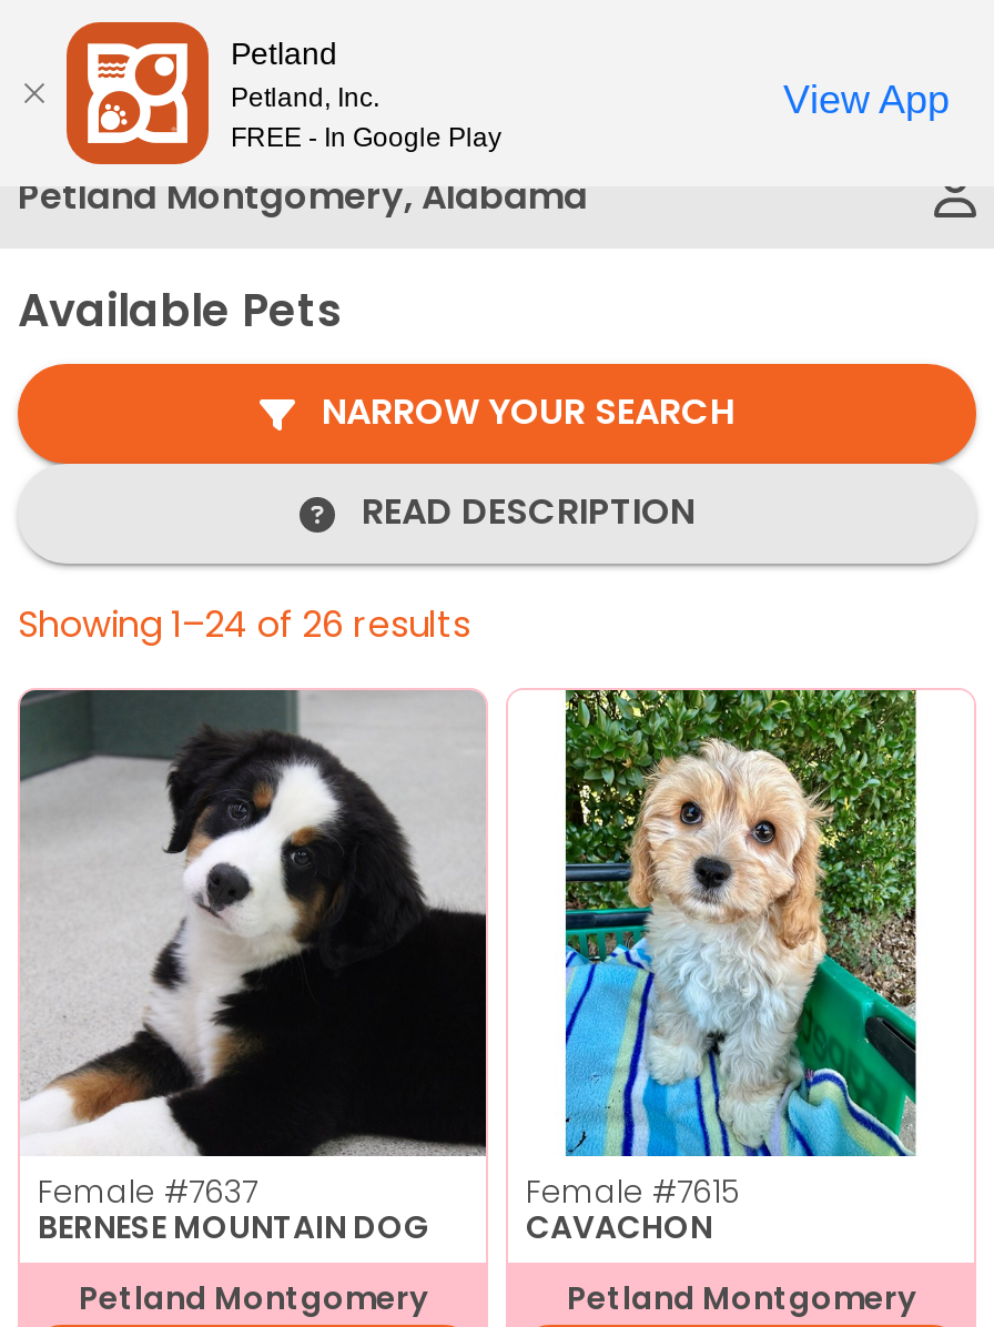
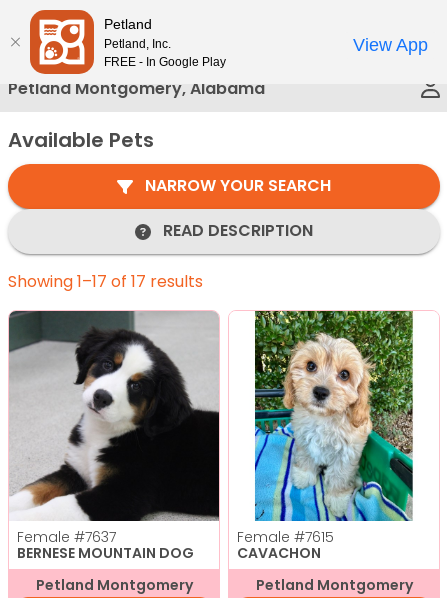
- Showing 1–24 of 26 results
+ Showing 1–17 of 17 results
